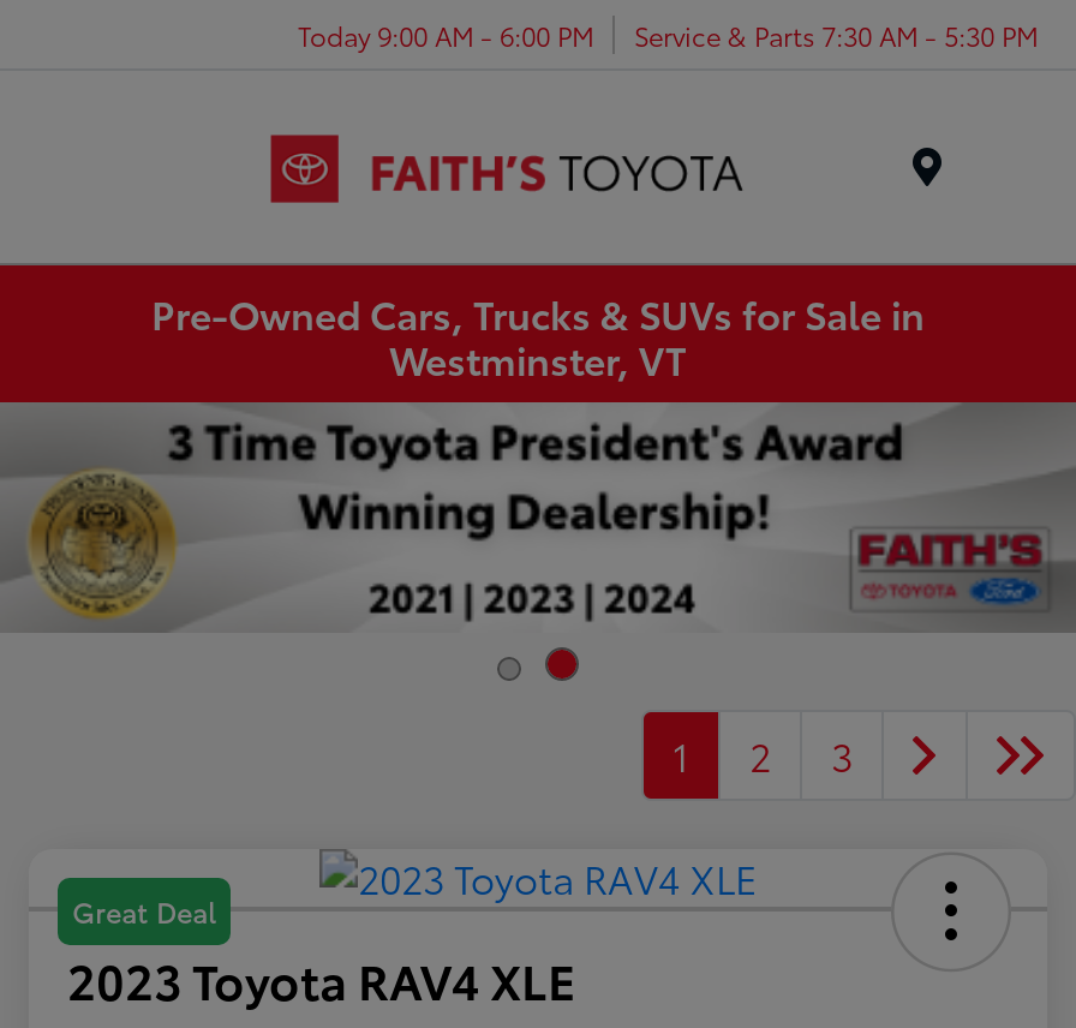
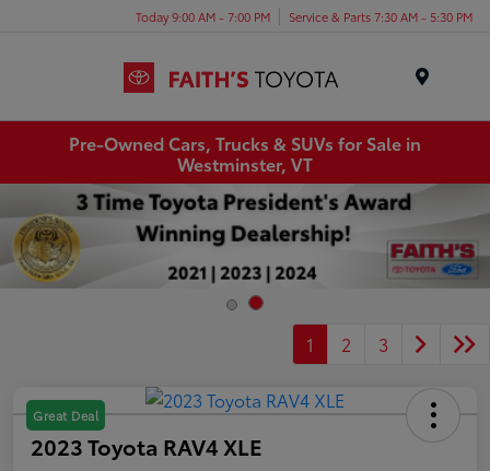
- Today 9:00 AM - 6:00 PM Service & Parts 7:30 AM - 5:30 PM
+ Today 9:00 AM - 7:00 PM Service & Parts 7:30 AM - 5:30 PM
